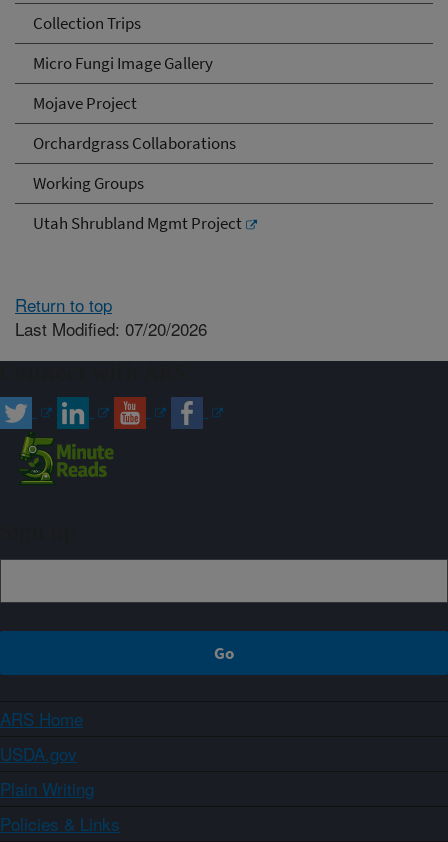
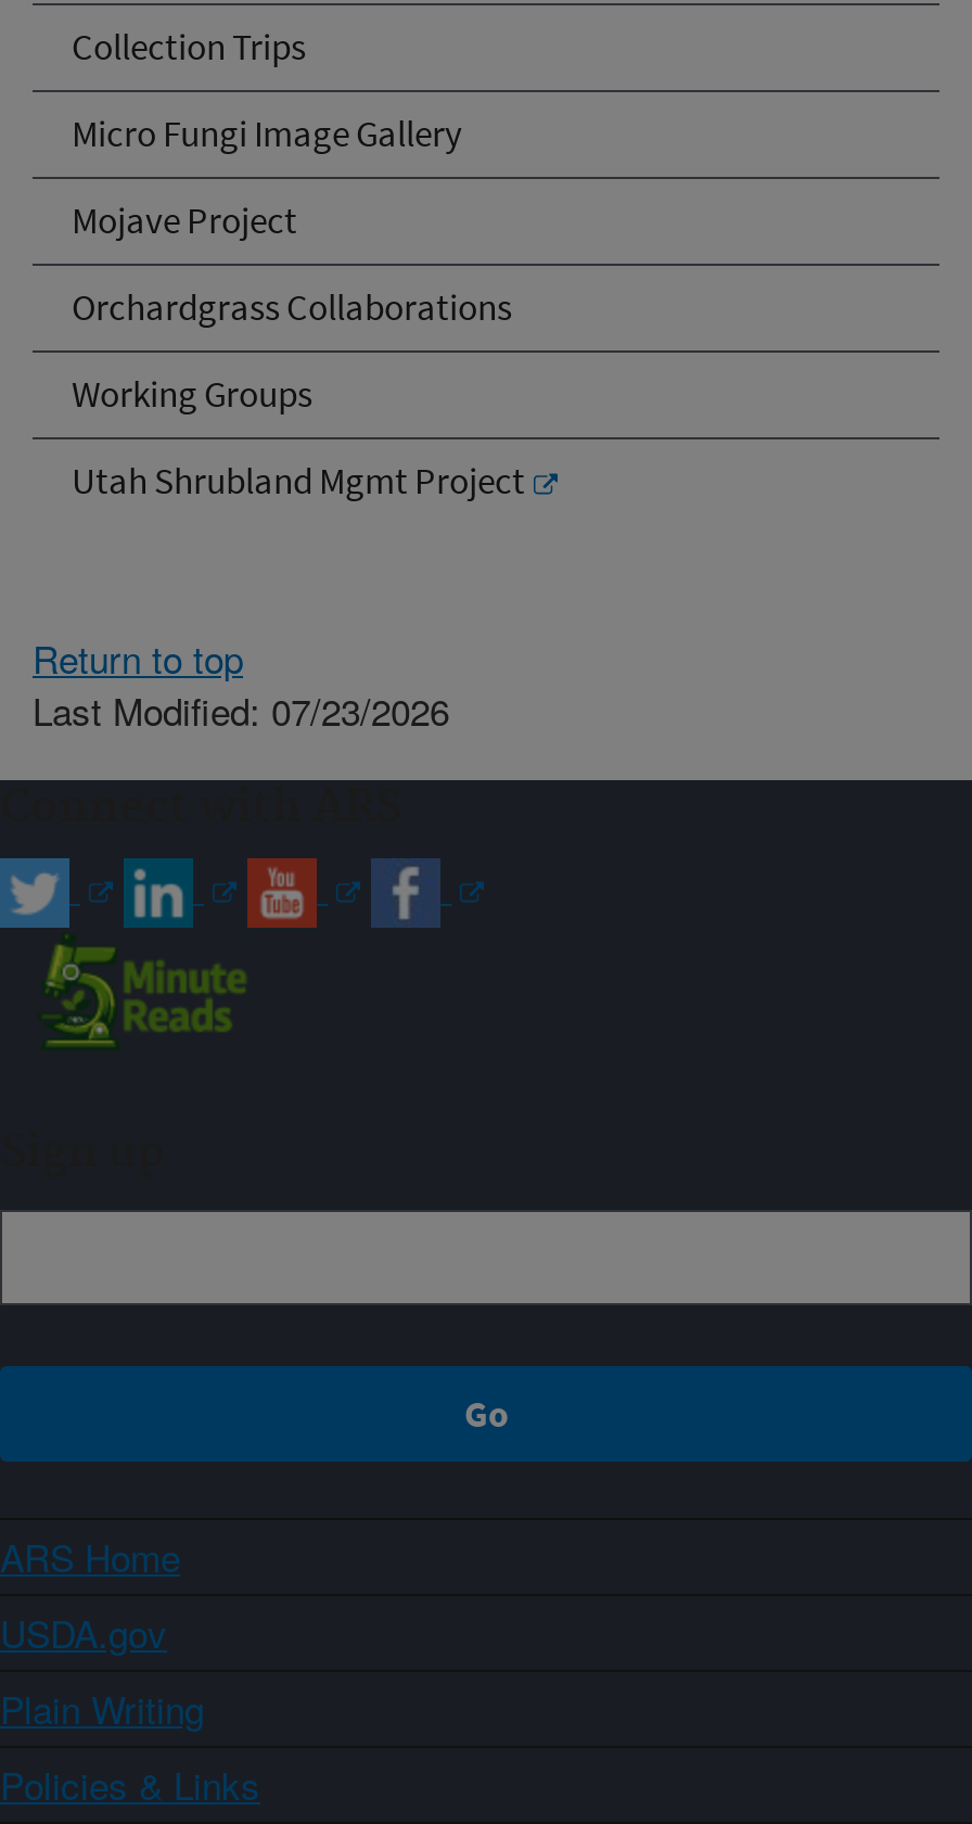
- Last Modified: 07/20/2026
+ Last Modified: 07/23/2026
